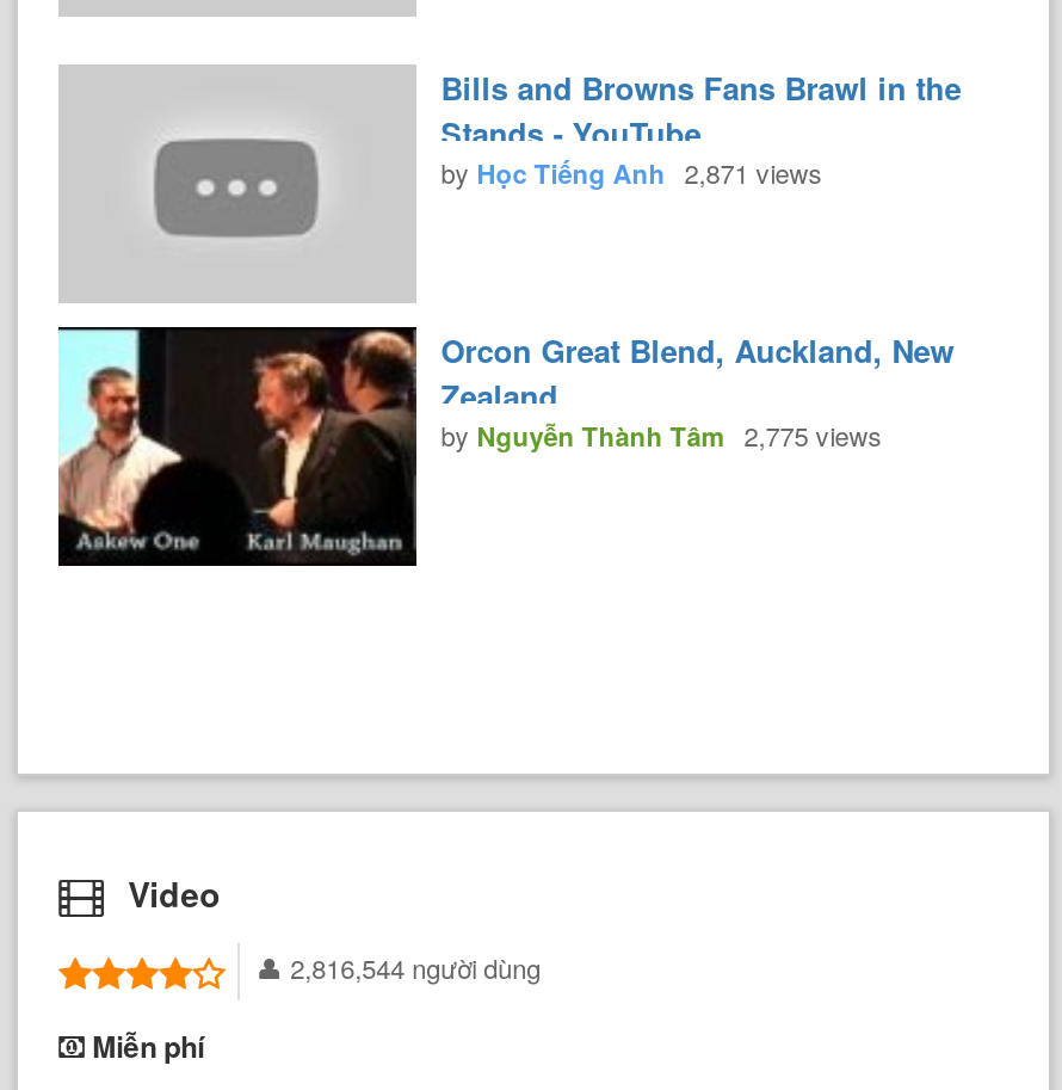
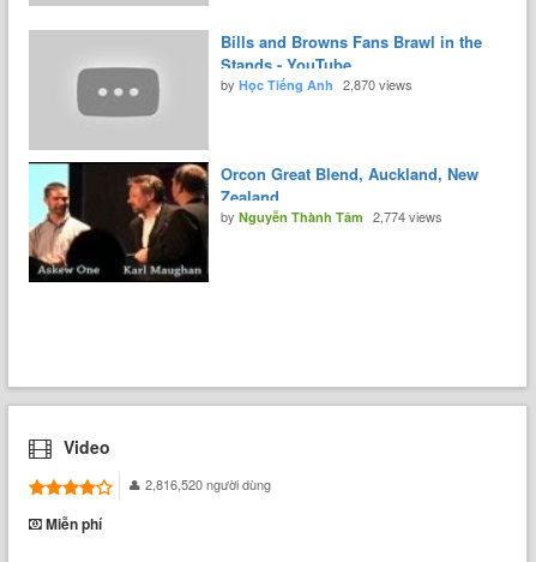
- by Học Tiếng Anh 2,871 views
+ by Học Tiếng Anh 2,870 views

- by Nguyễn Thành Tâm 2,775 views
+ by Nguyễn Thành Tâm 2,774 views

- 2,816,544 người dùng
+ 2,816,520 người dùng
